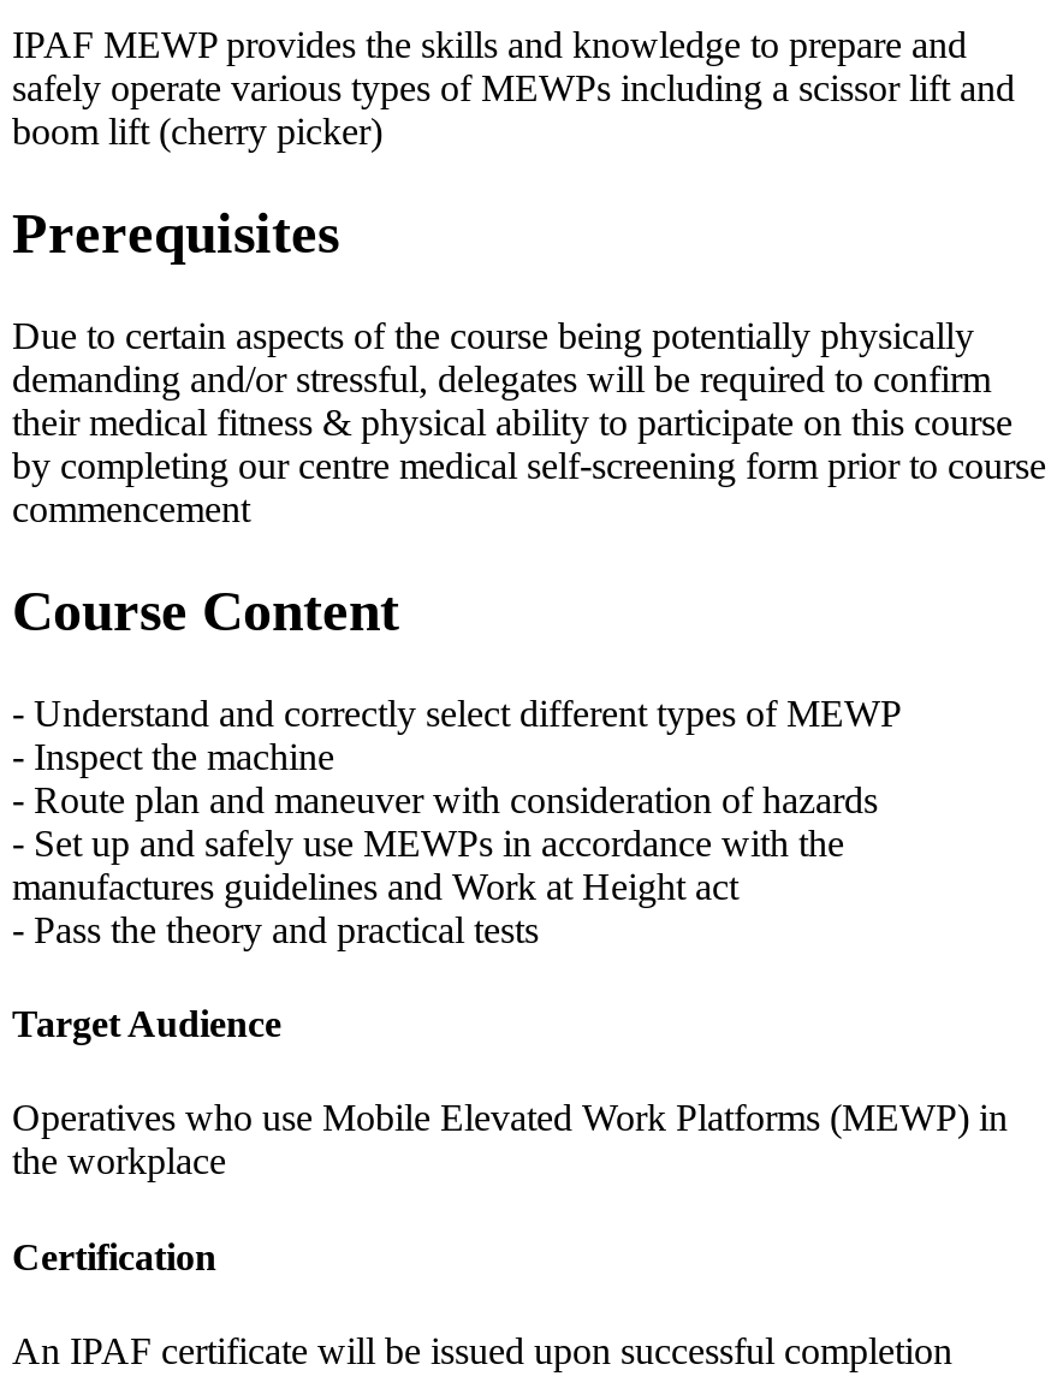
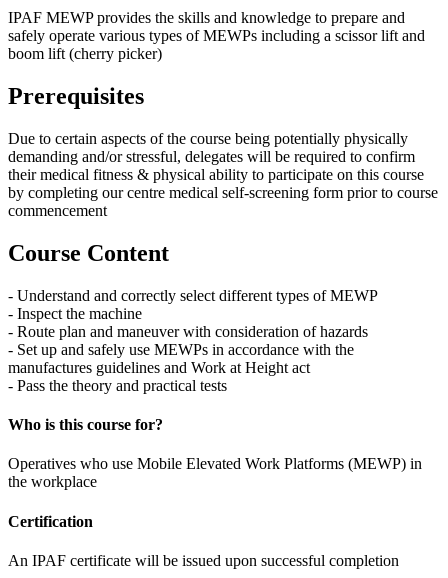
- Target Audience
+ Who is this course for?
